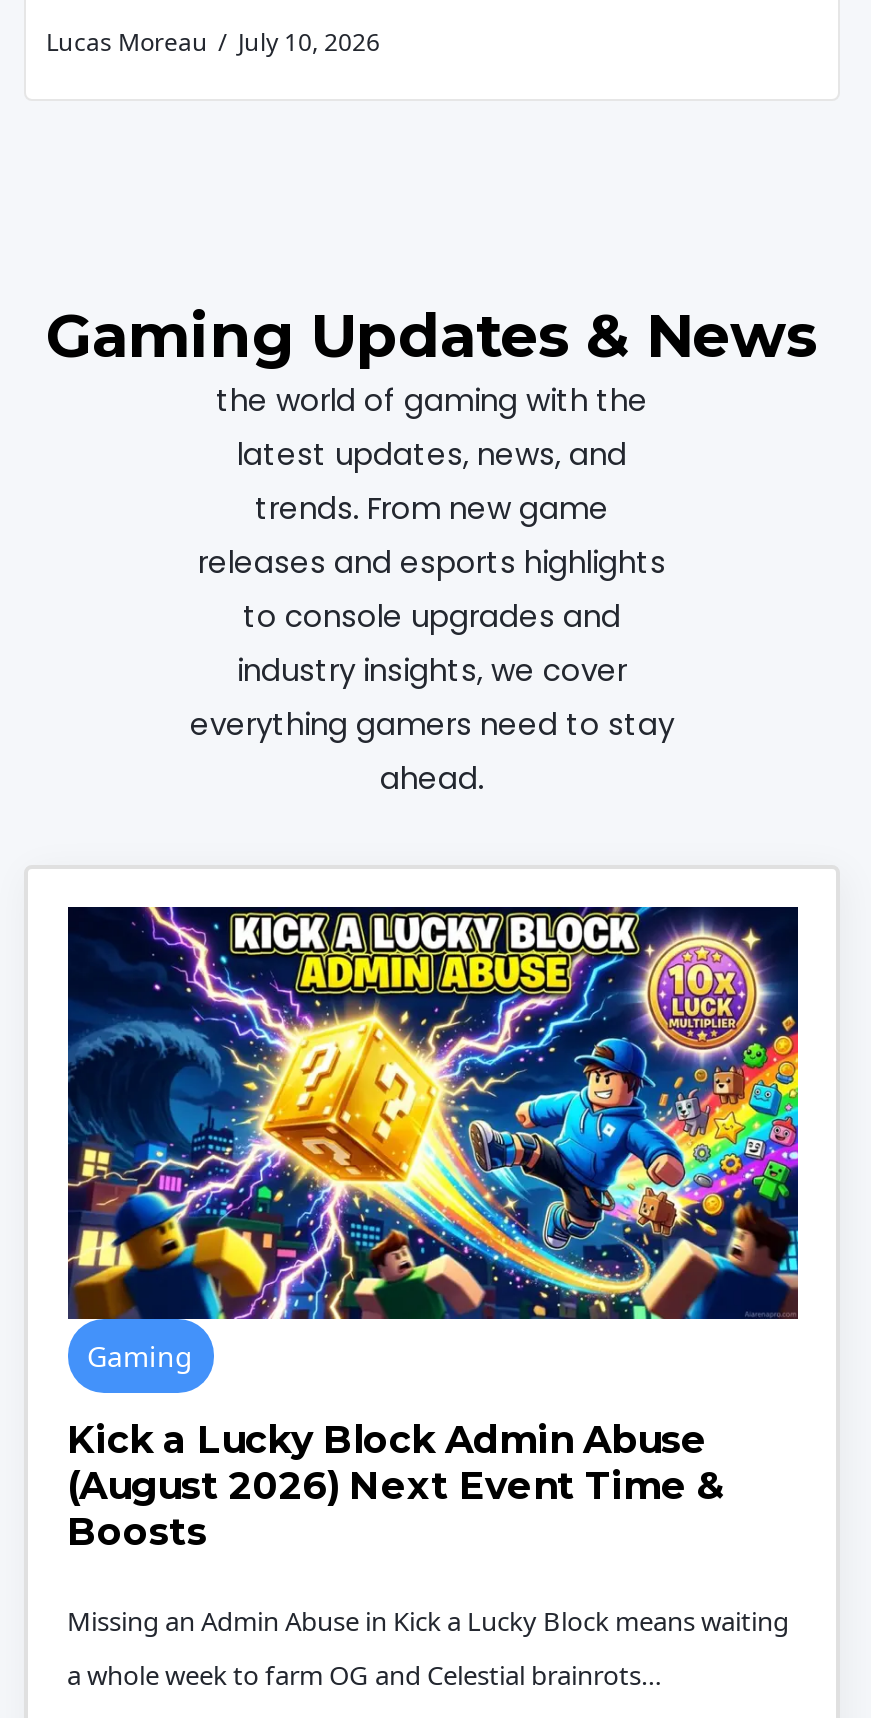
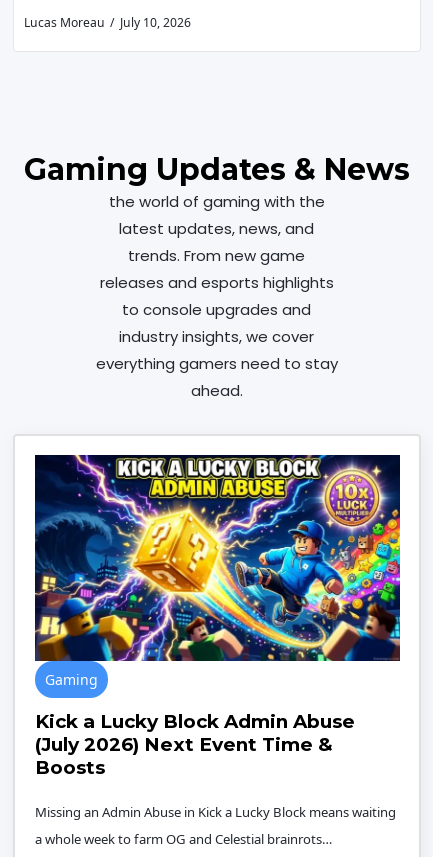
- (August 2026) Next Event Time &
+ (July 2026) Next Event Time &
